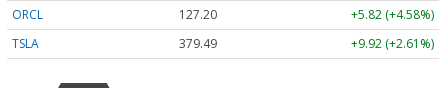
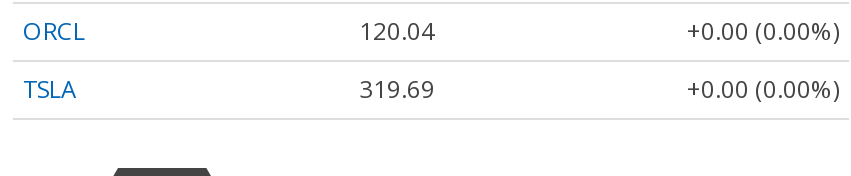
- 127.20
+ 120.04

- +5.82 (+4.58%)
+ +0.00 (0.00%)

- 379.49
- +9.92 (+2.61%)
+ 319.69
+ +0.00 (0.00%)
